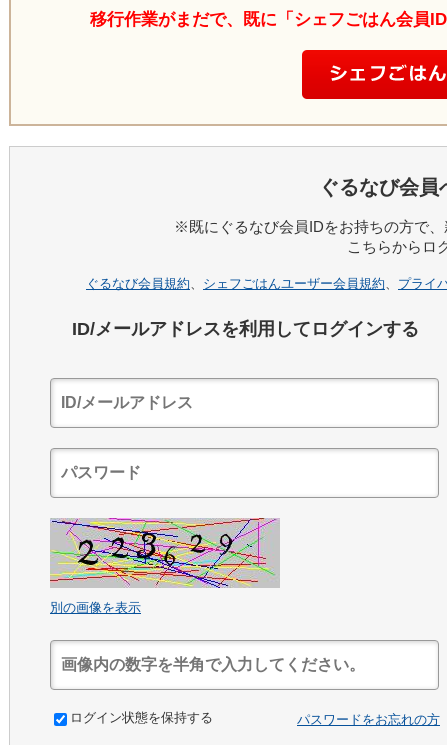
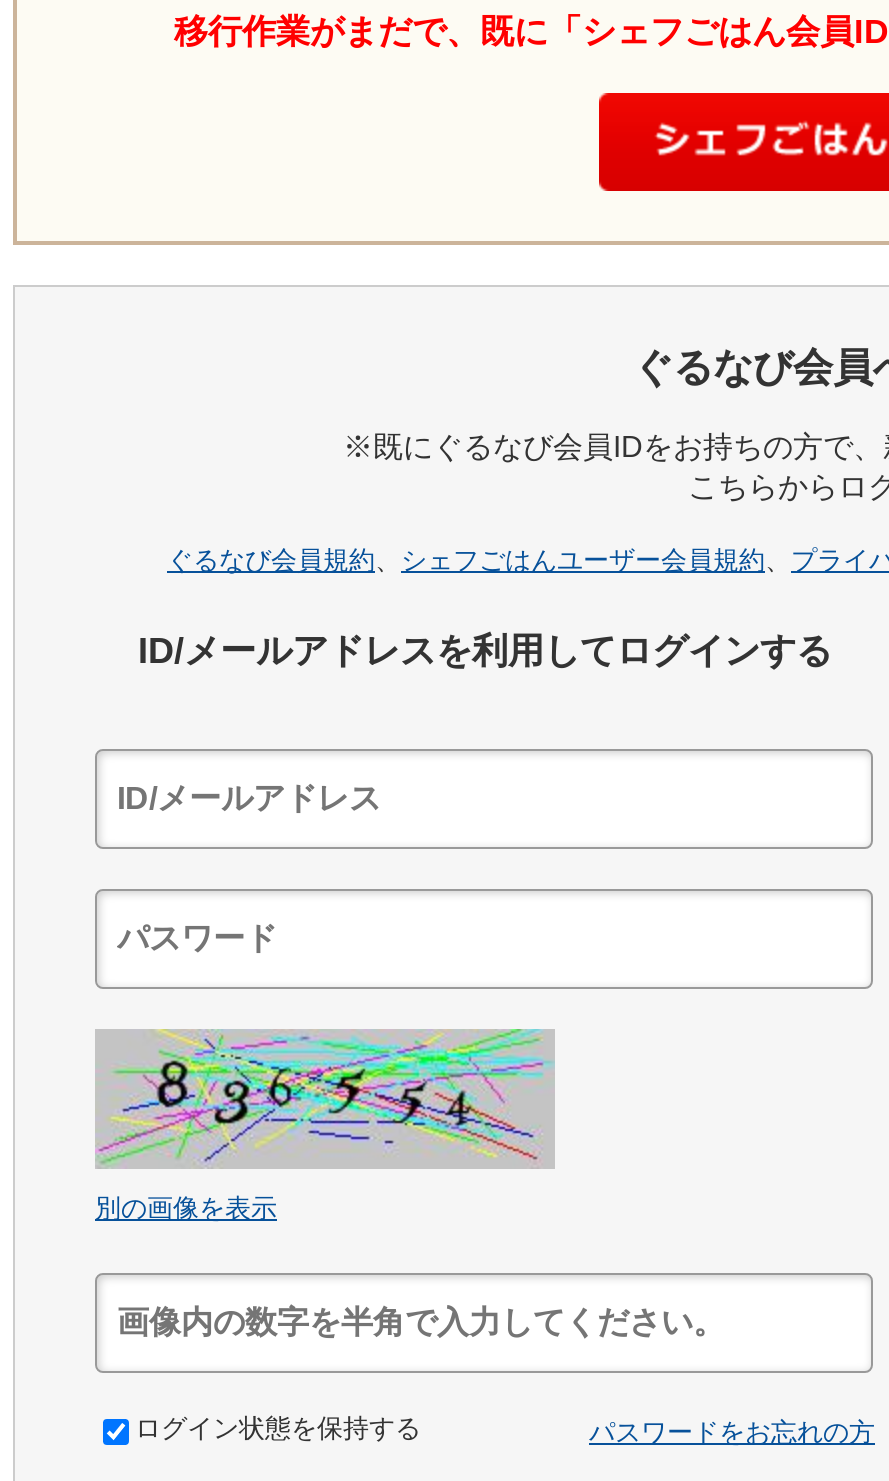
- [image]
+ [image]
